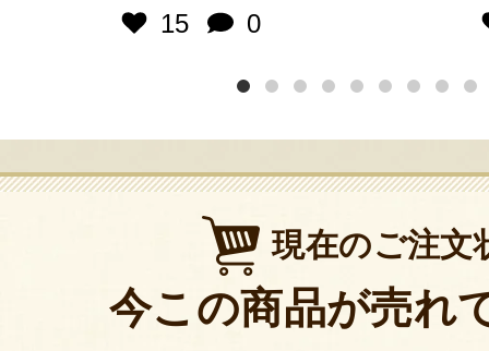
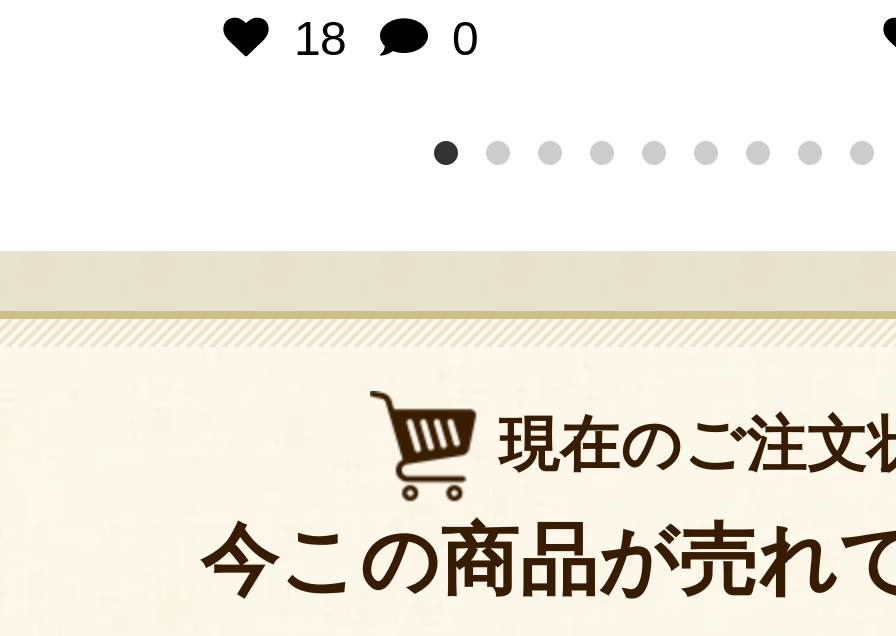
- 15 0
+ 18 0
